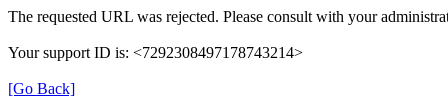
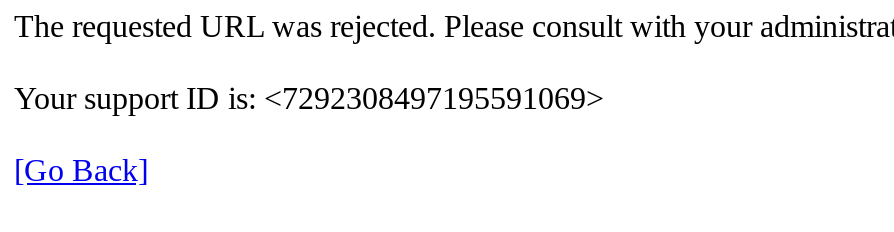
- Your support ID is: <7292308497178743214>
+ Your support ID is: <7292308497195591069>
